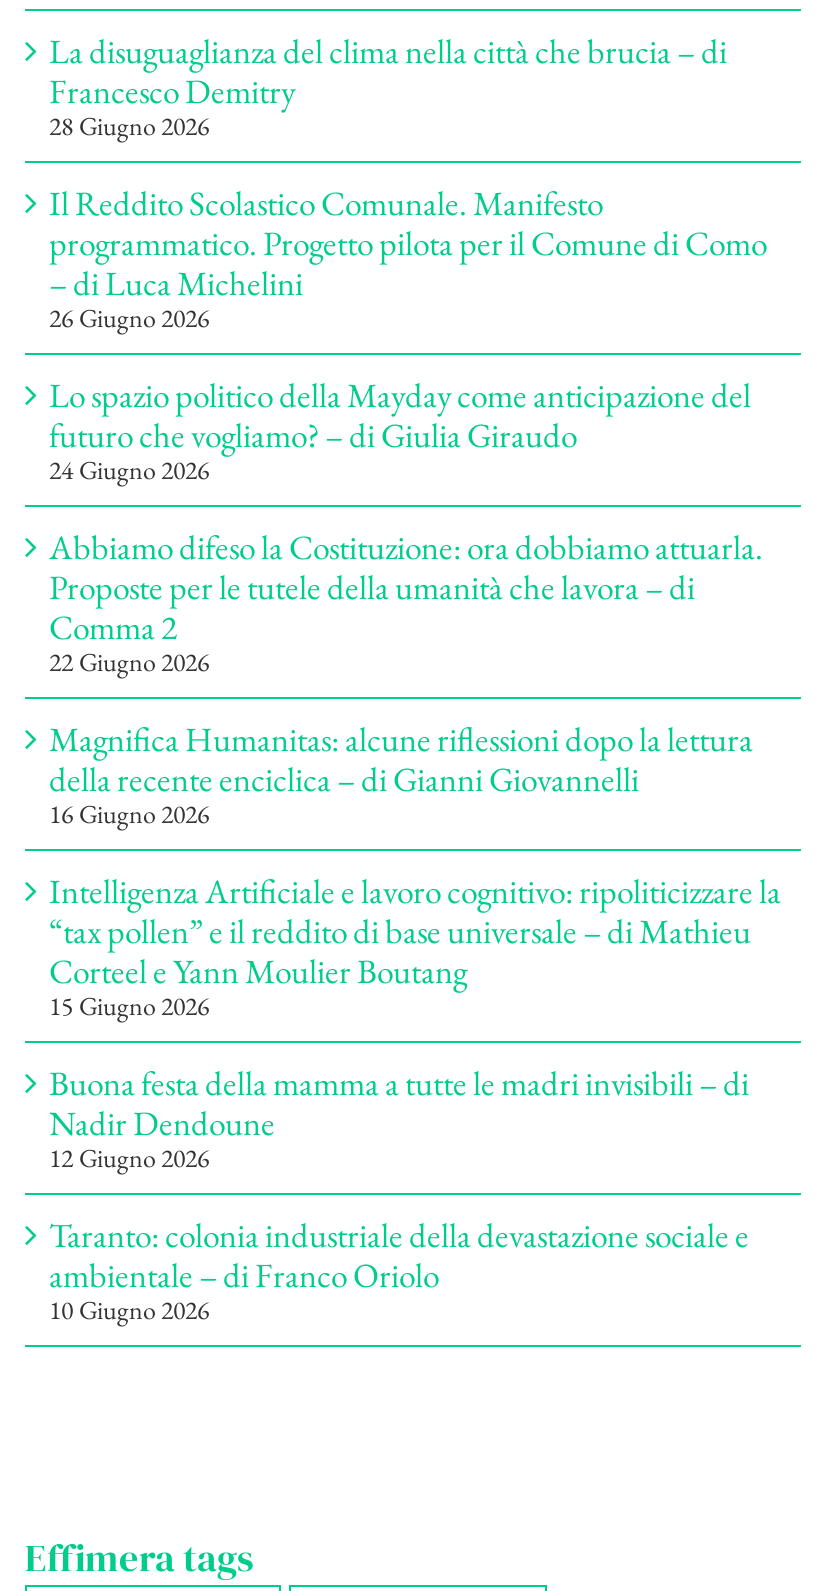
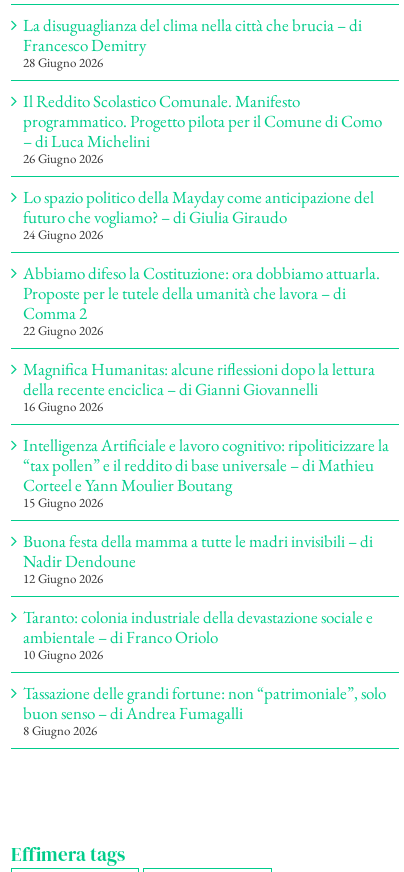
+ Tassazione delle grandi fortune: non “patrimoniale”, solo
+ buon senso – di Andrea Fumagalli
+ 8 Giugno 2026
